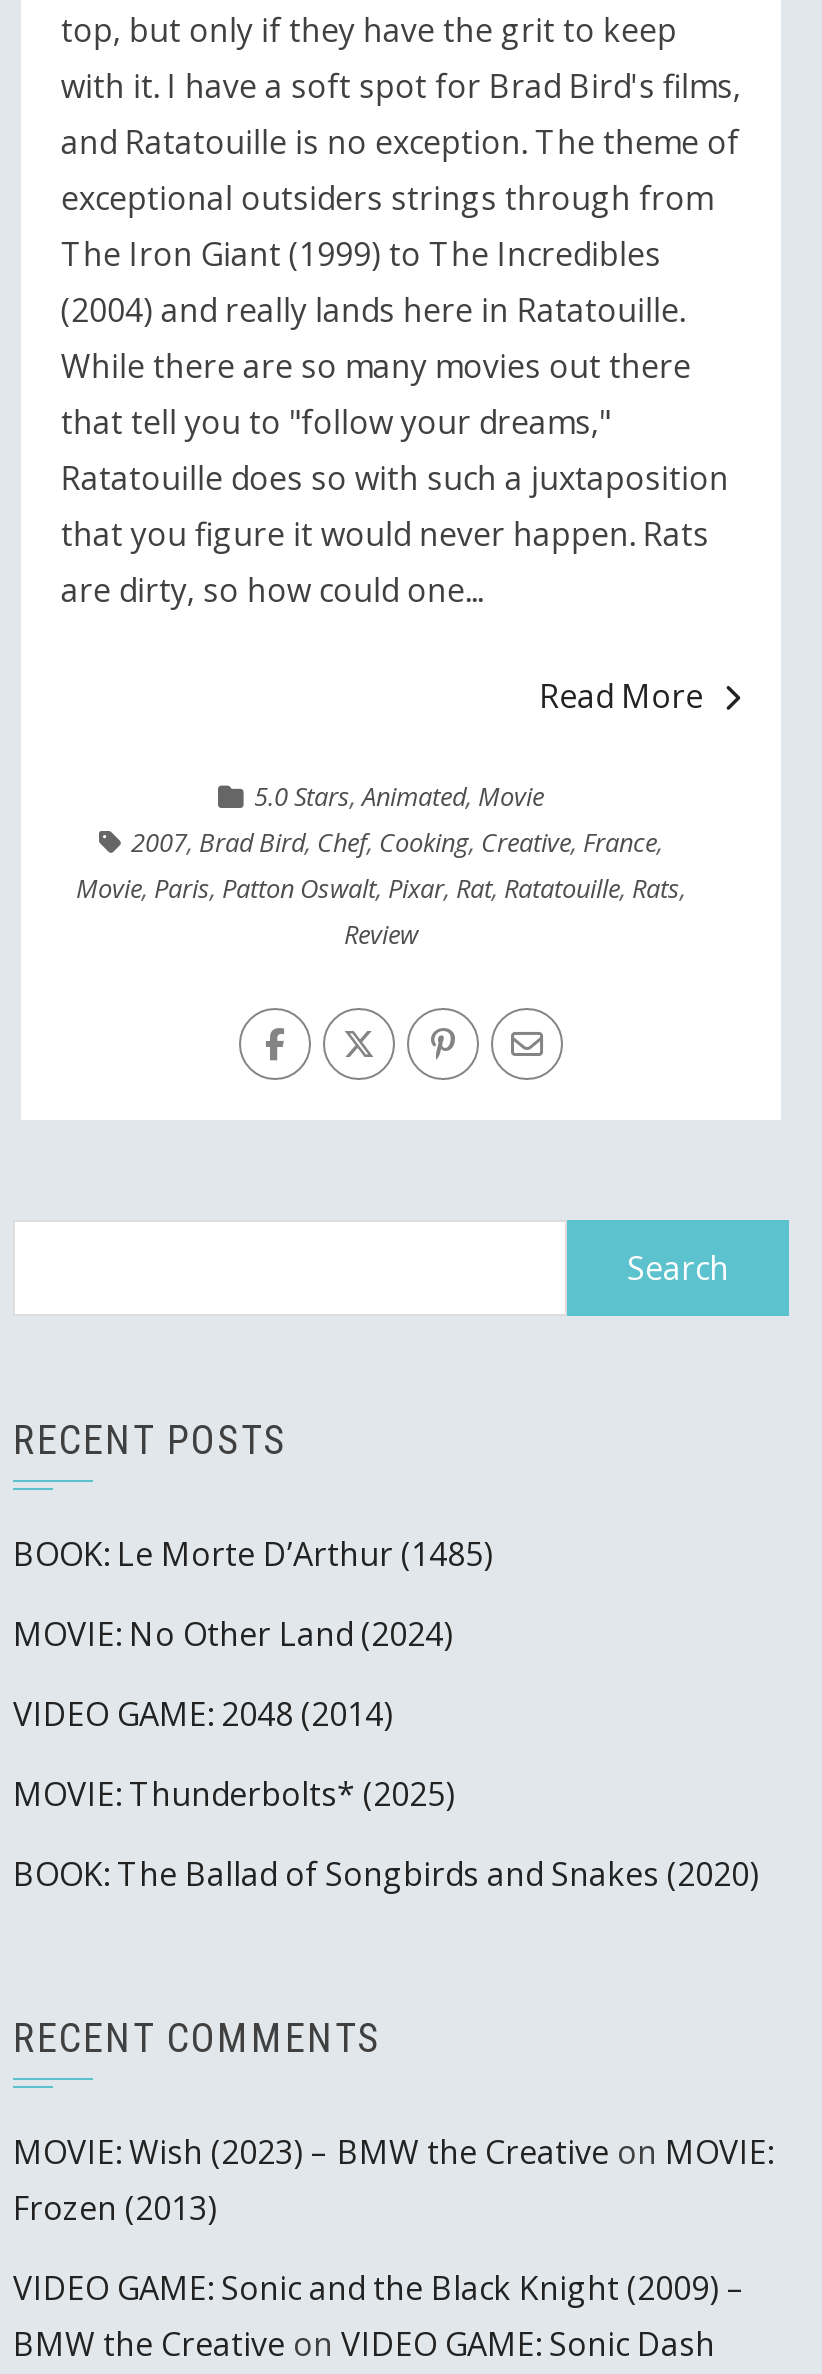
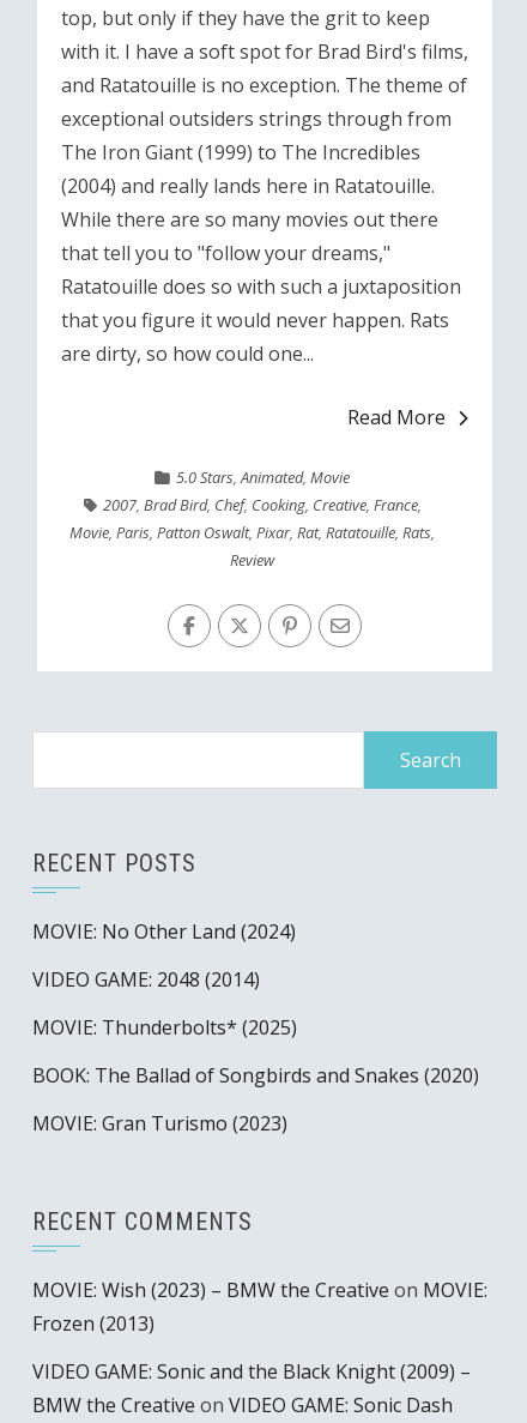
- BOOK: Le Morte D’Arthur (1485)

moved up: MOVIE: No Other Land (2024) | VIDEO GAME: 2048 (2014) | MOVIE: Thunderbolts* (2025) | BOOK: The Ballad of Songbirds and Snakes (2020)

+ MOVIE: Gran Turismo (2023)
